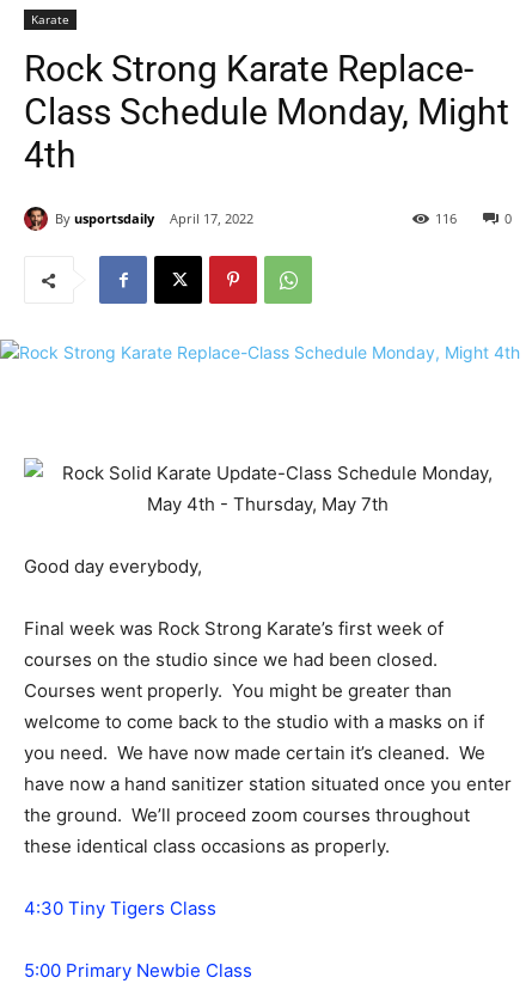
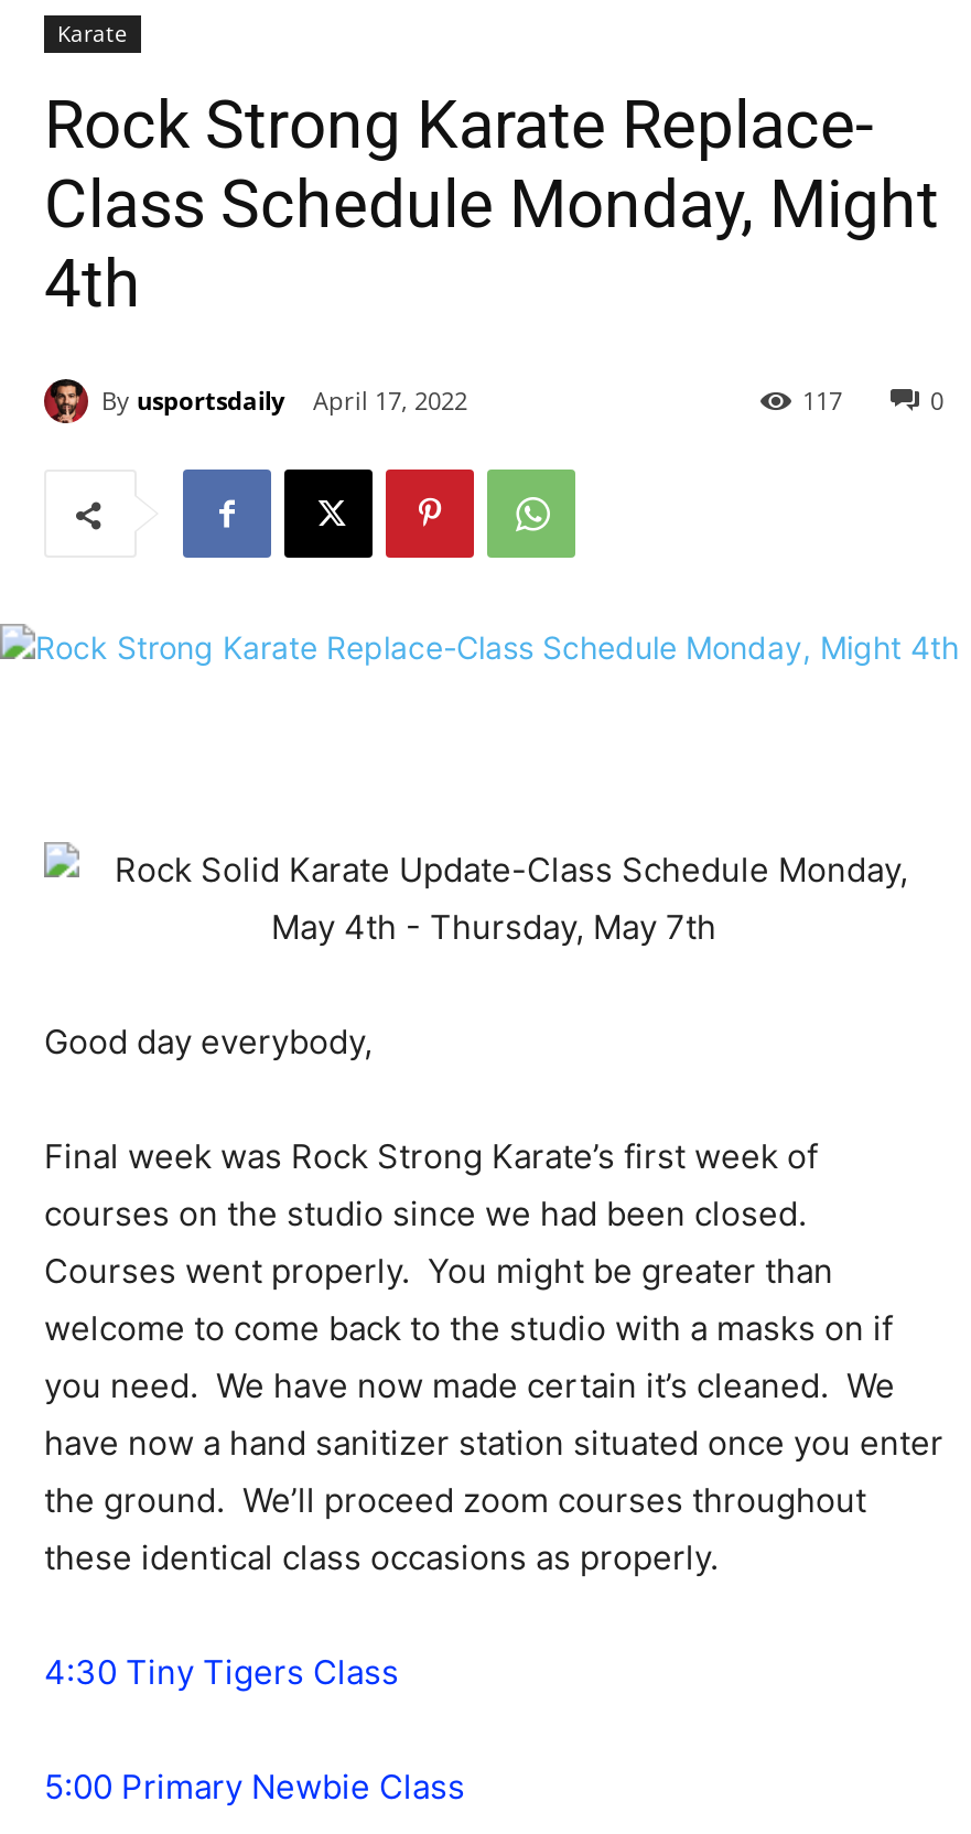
- 116
+ 117
